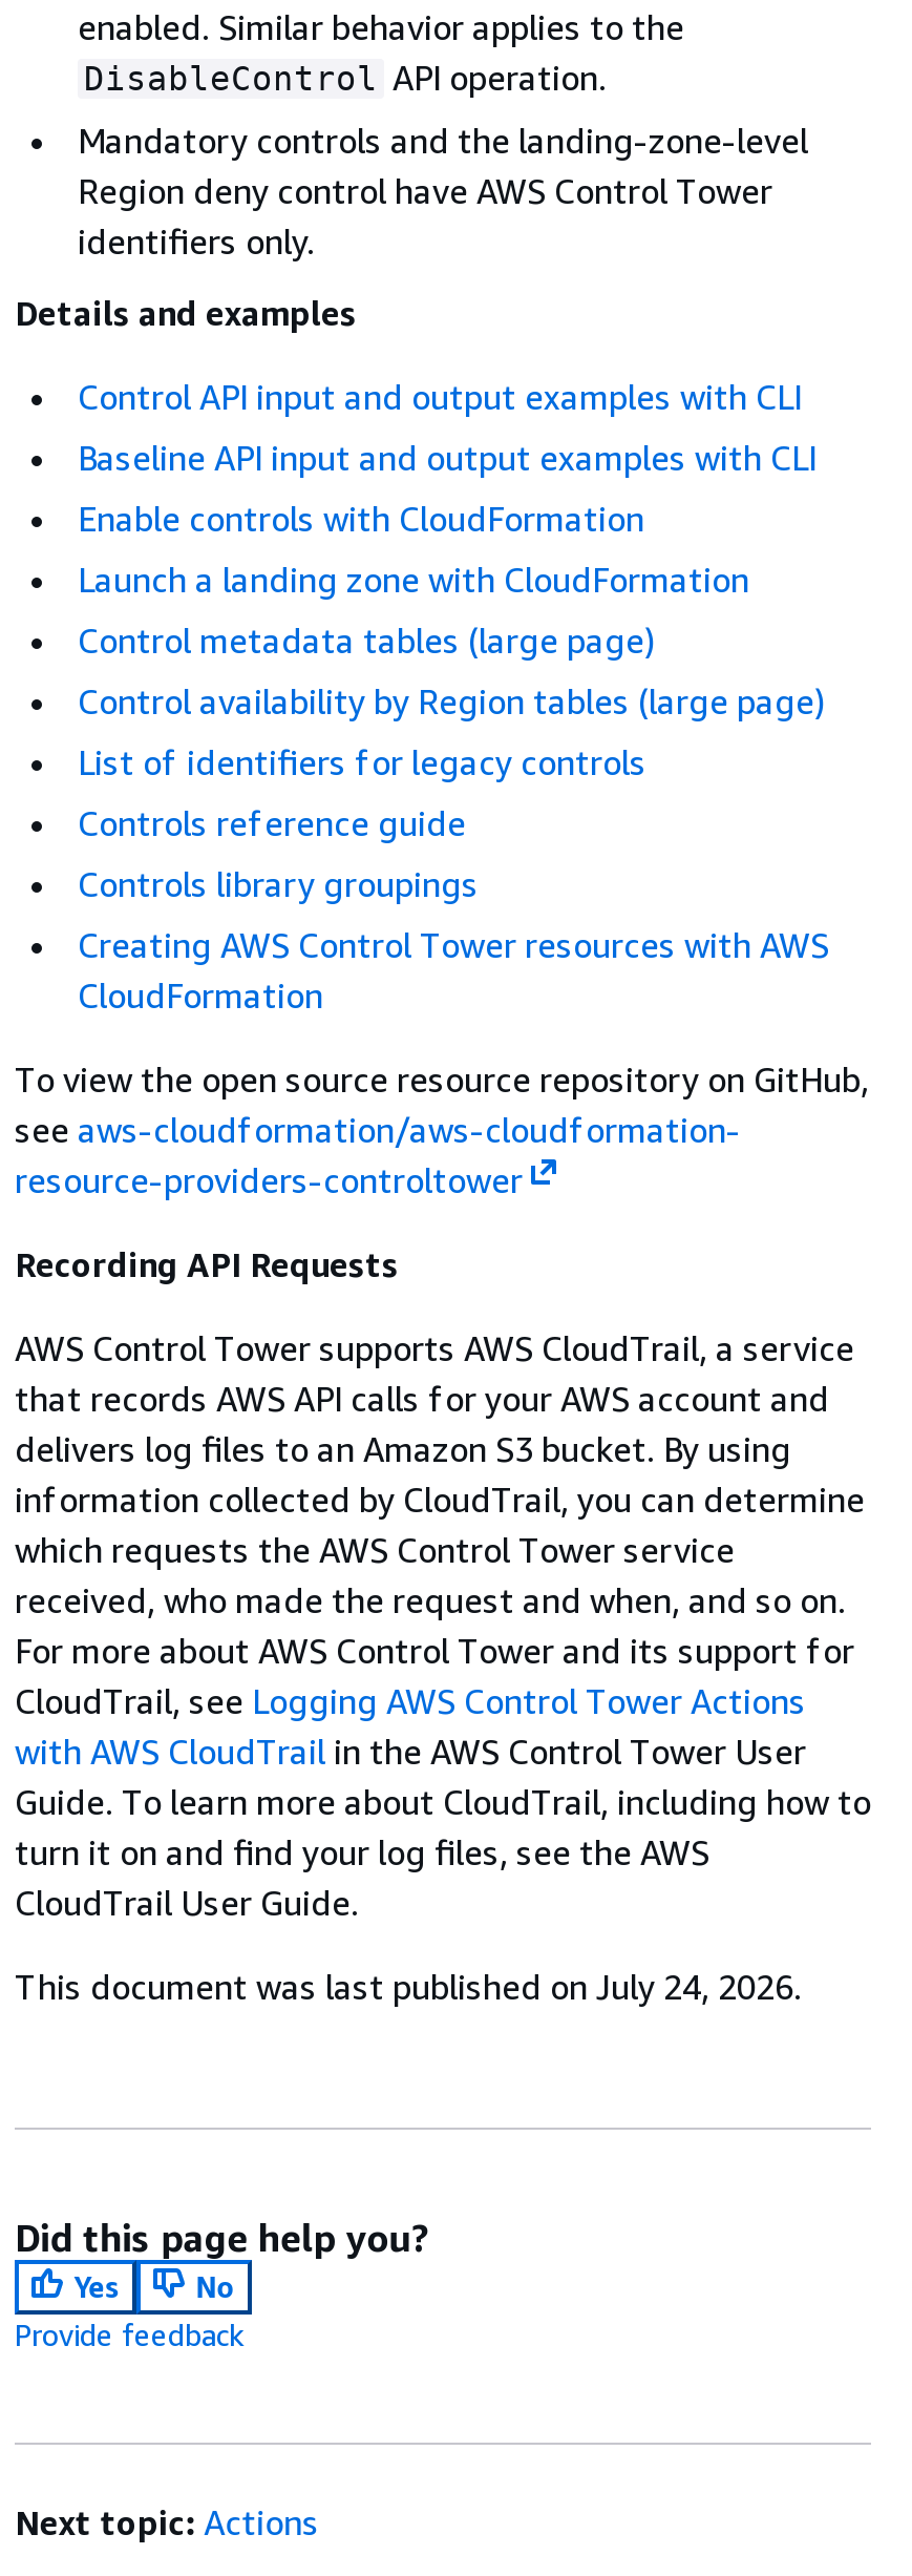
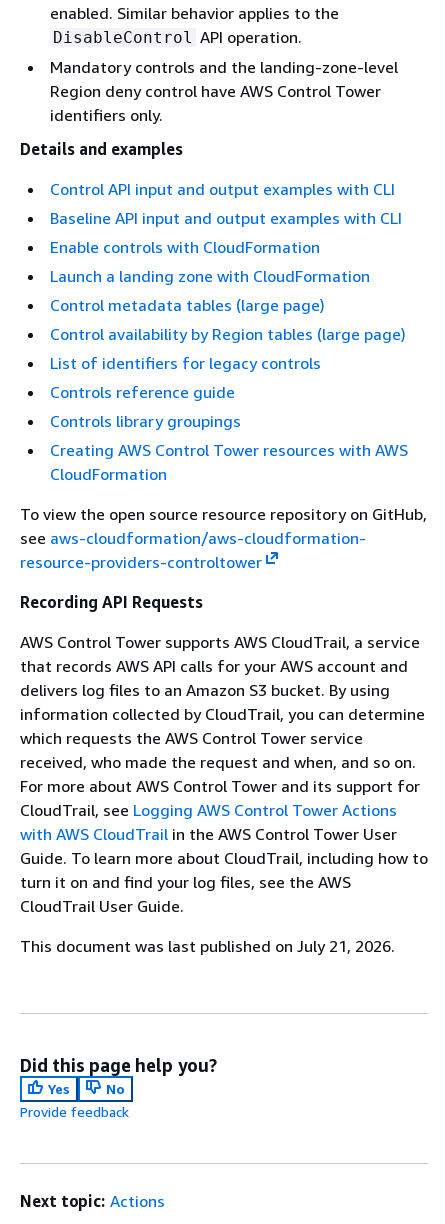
- This document was last published on July 24, 2026.
+ This document was last published on July 21, 2026.
